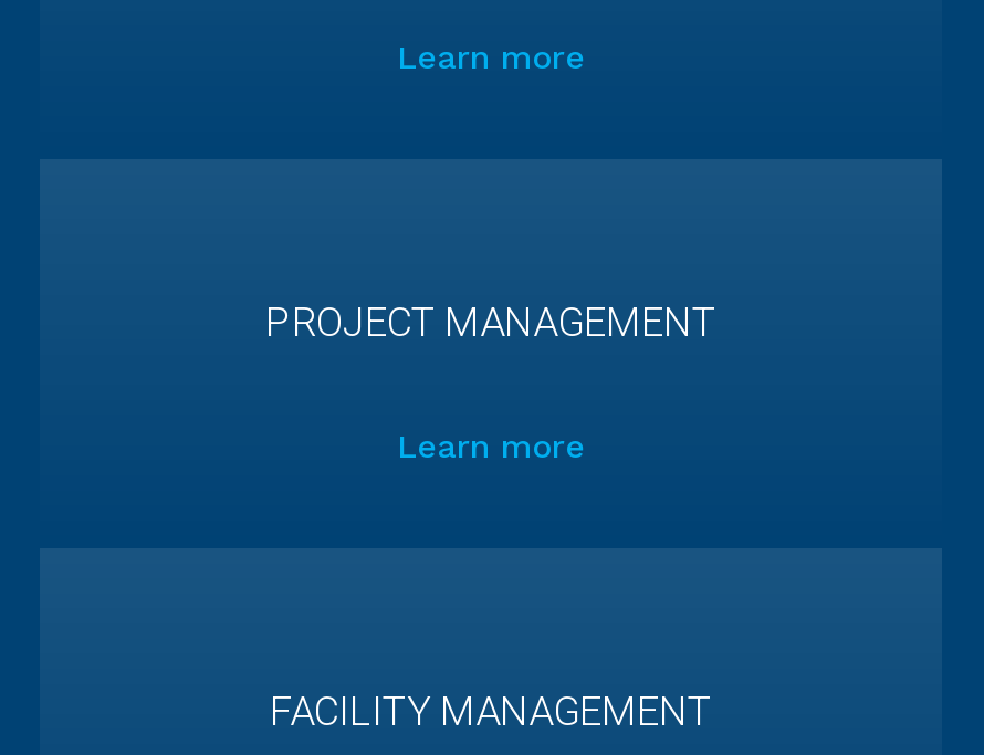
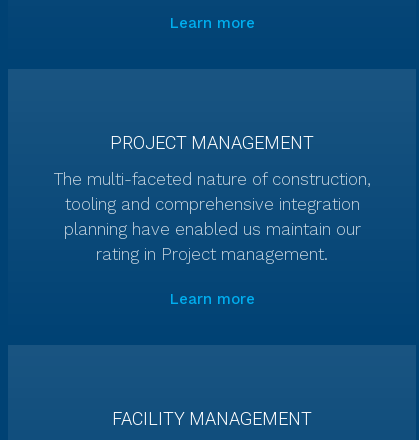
+ The multi-faceted nature of construction,
+ tooling and comprehensive integration
+ planning have enabled us maintain our
+ rating in Project management.
